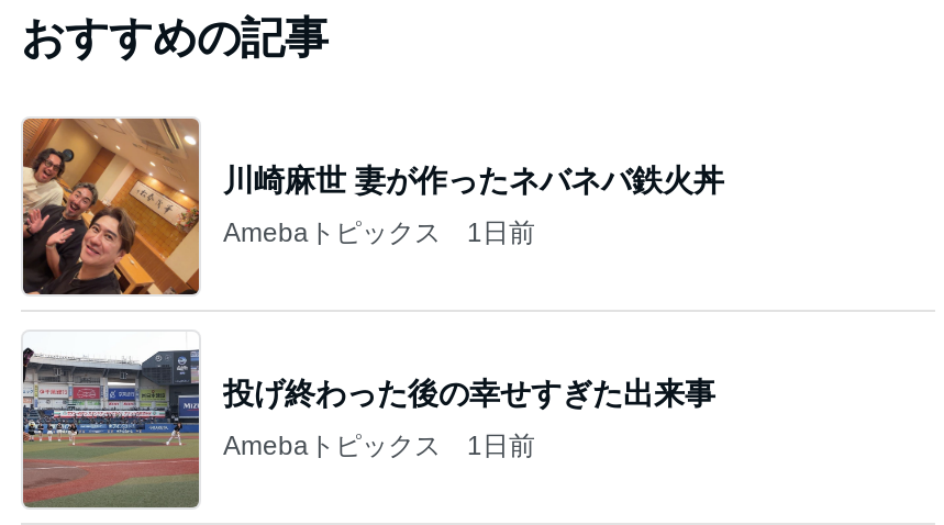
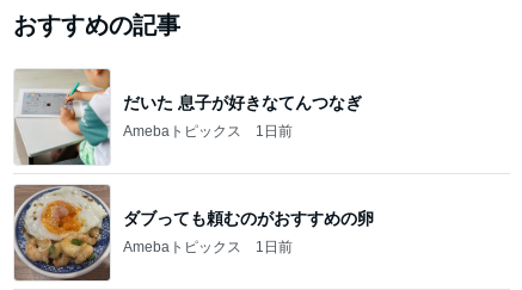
- [image]
- 川崎麻世 妻が作ったネバネバ鉄火丼
+ [image]
+ だいた 息子が好きなてんつなぎ

- [image]
- 投げ終わった後の幸せすぎた出来事
+ [image]
+ ダブっても頼むのがおすすめの卵
